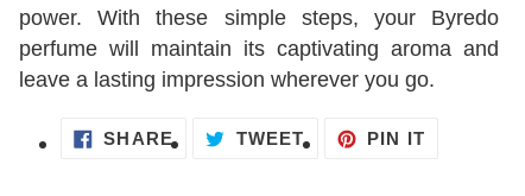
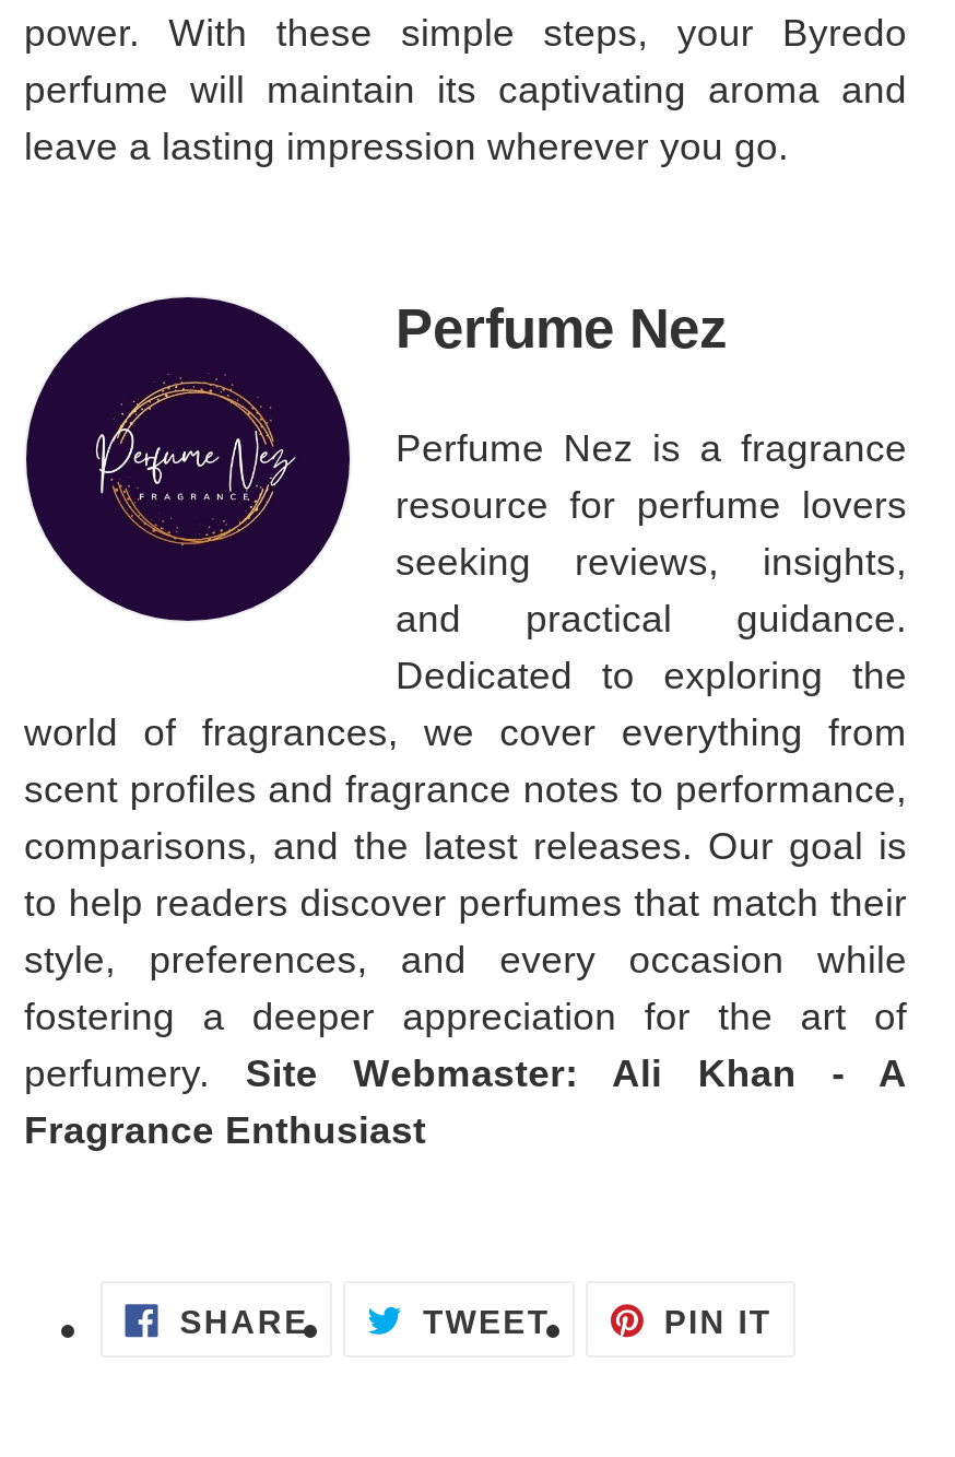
+ [image]
+ Perfume Nez
+ Perfume Nez is a fragrance
+ resource for perfume lovers
+ seeking reviews, insights,
+ and practical guidance.
+ Dedicated to exploring the
+ world of fragrances, we cover everything from
+ scent profiles and fragrance notes to performance,
+ comparisons, and the latest releases. Our goal is
+ to help readers discover perfumes that match their
+ style, preferences, and every occasion while
+ fostering a deeper appreciation for the art of
+ perfumery. Site Webmaster: Ali Khan - A
+ Fragrance Enthusiast
